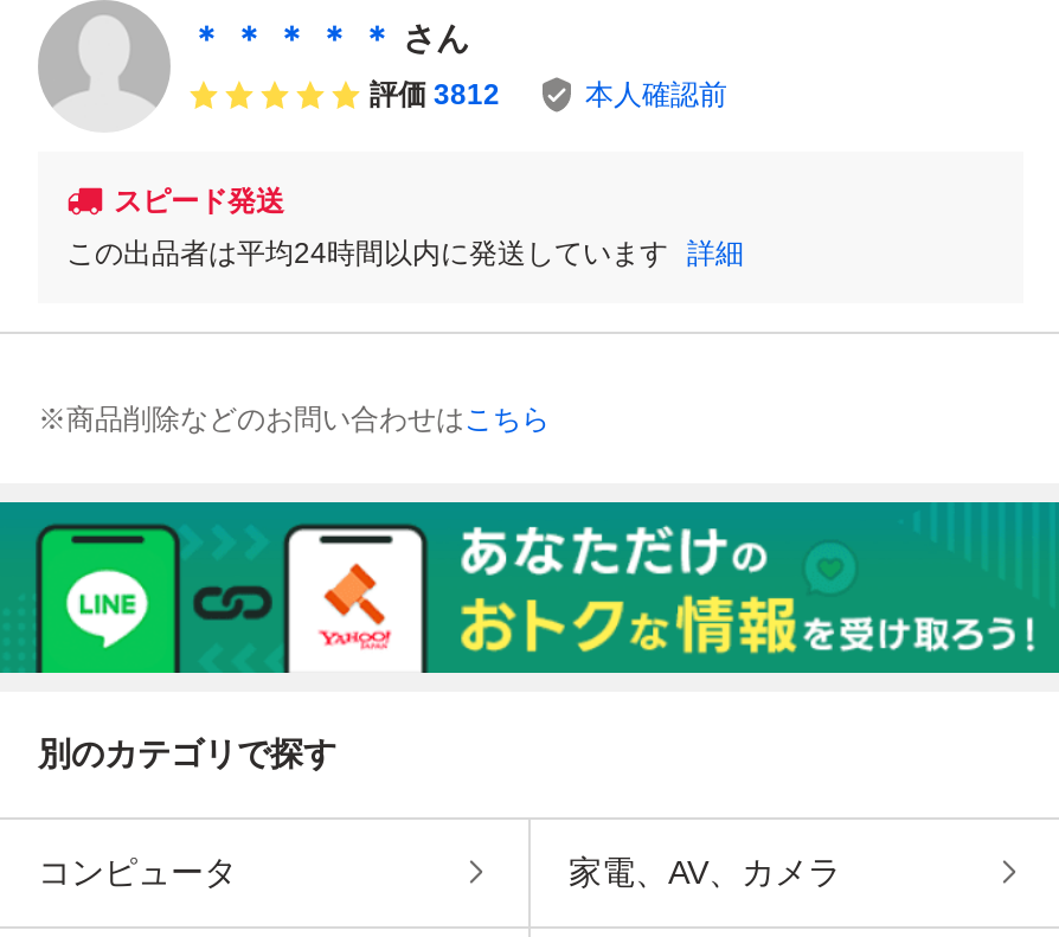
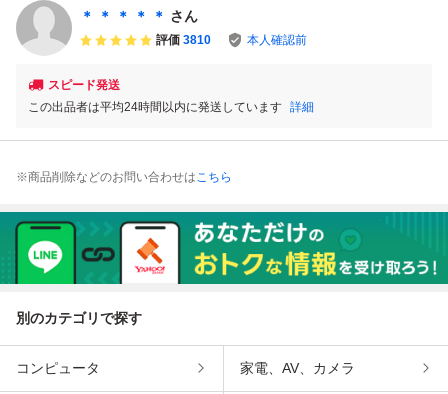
- 評価 3812
+ 評価 3810
